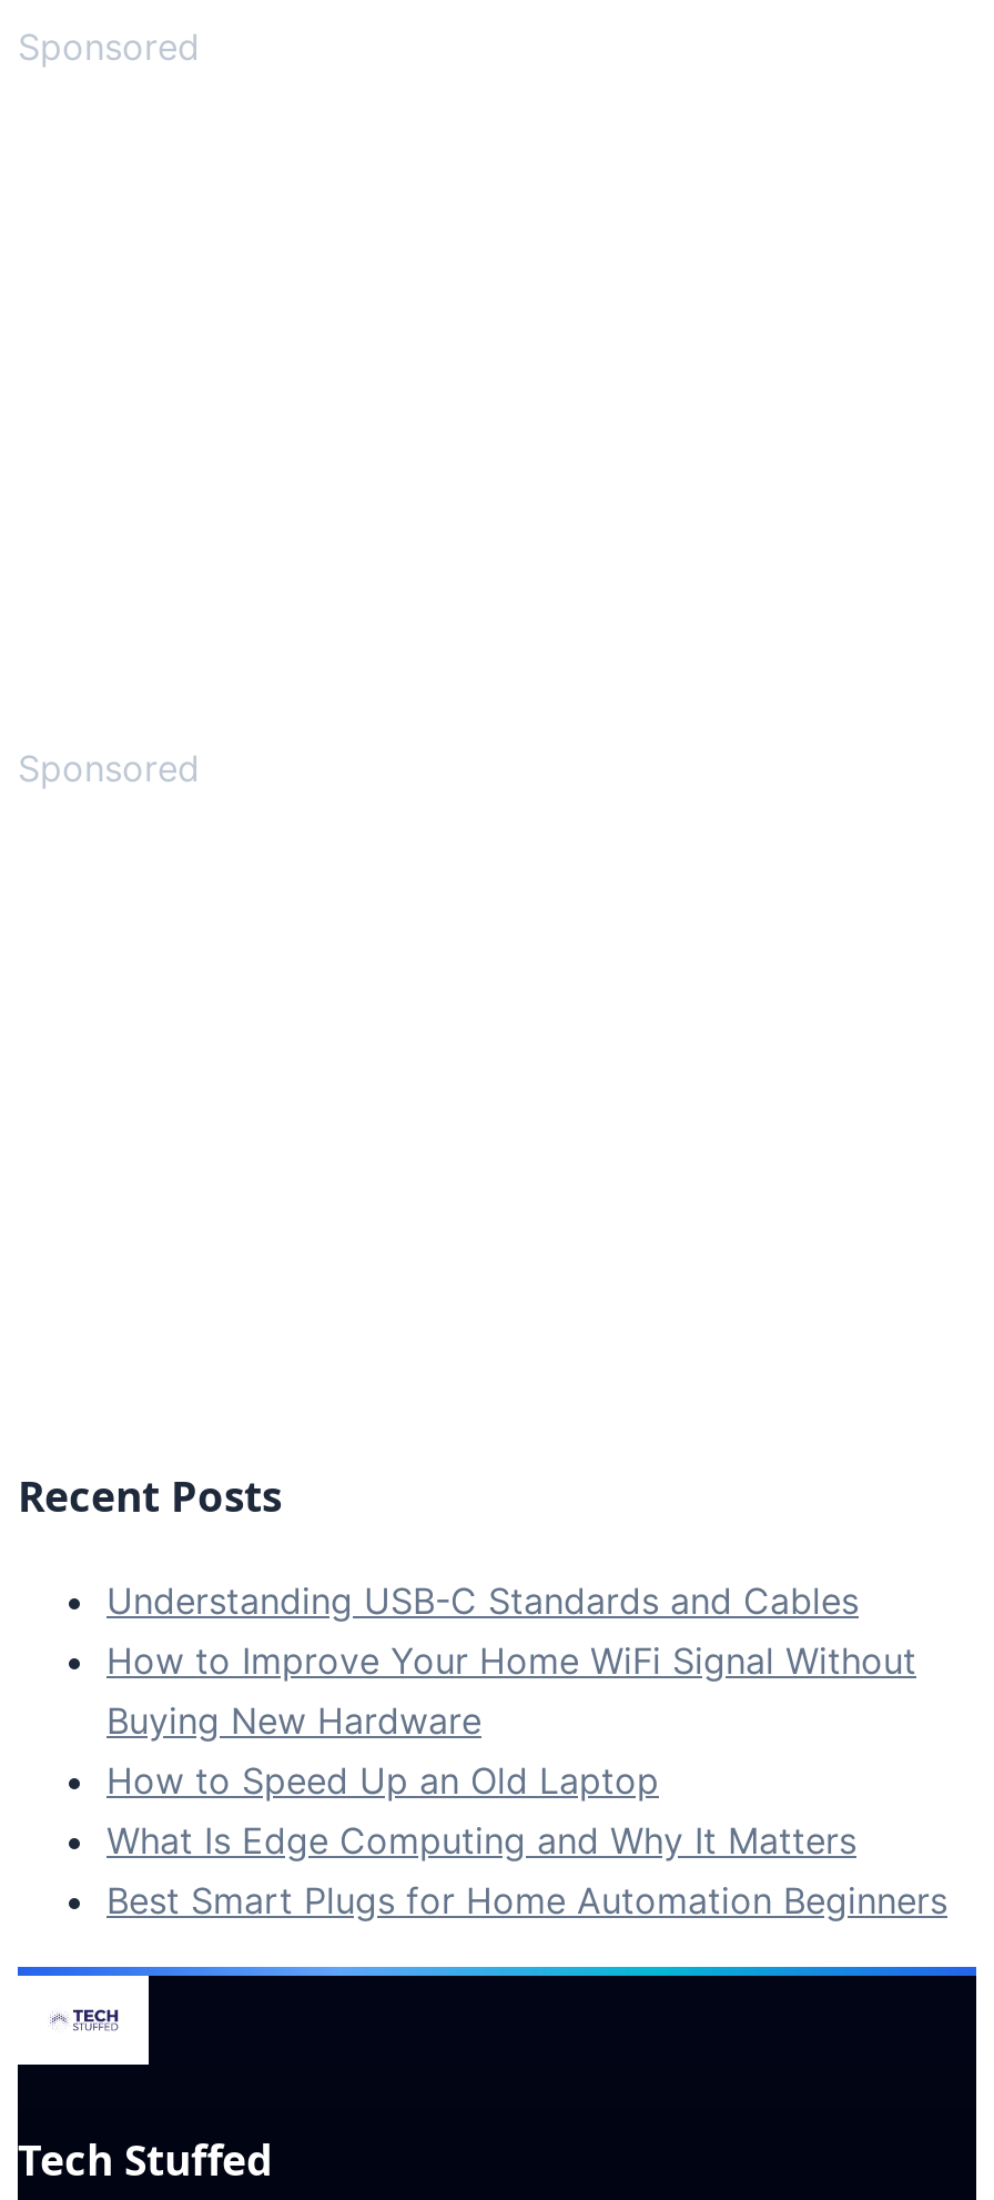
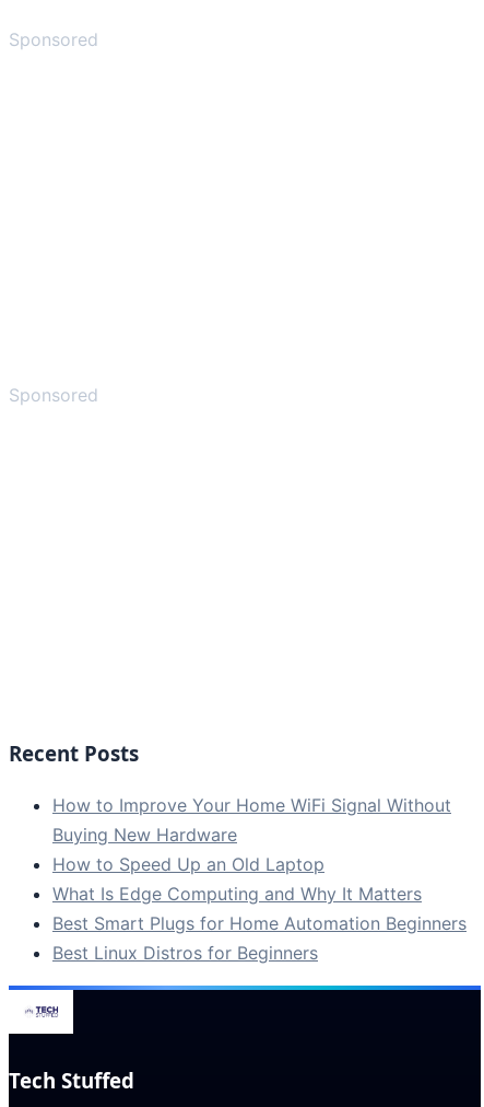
- Understanding USB-C Standards and Cables

moved up: How to Improve Your Home WiFi Signal Without | Buying New Hardware | How to Speed Up an Old Laptop | What Is Edge Computing and Why It Matters | Best Smart Plugs for Home Automation Beginners

+ Best Linux Distros for Beginners
